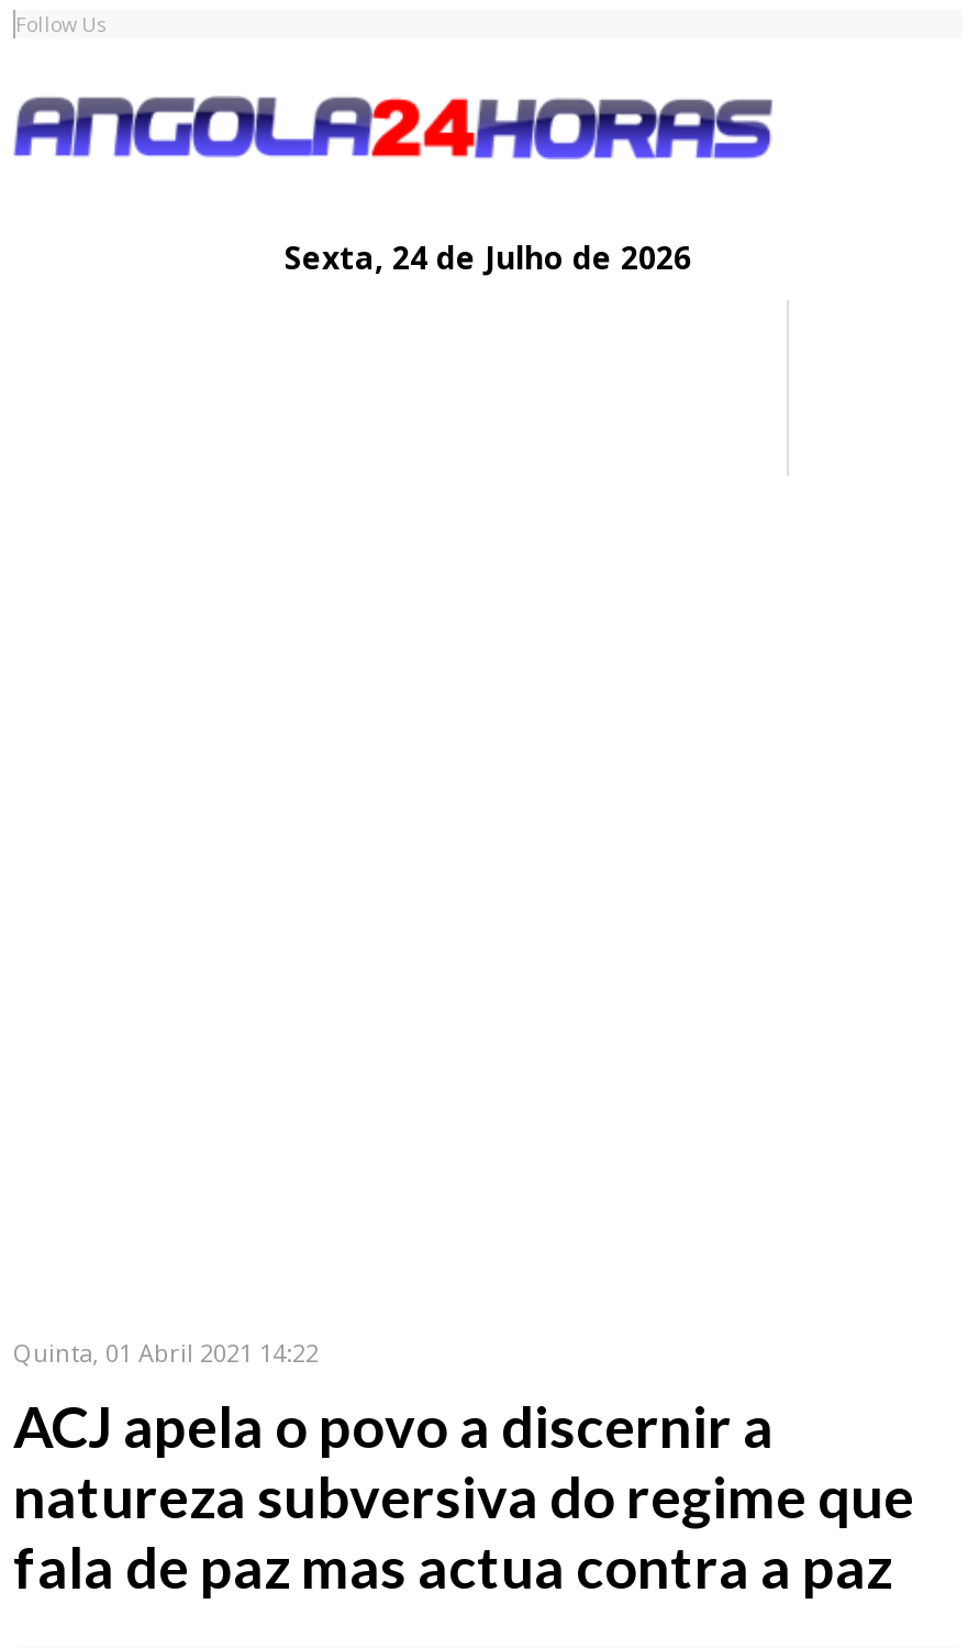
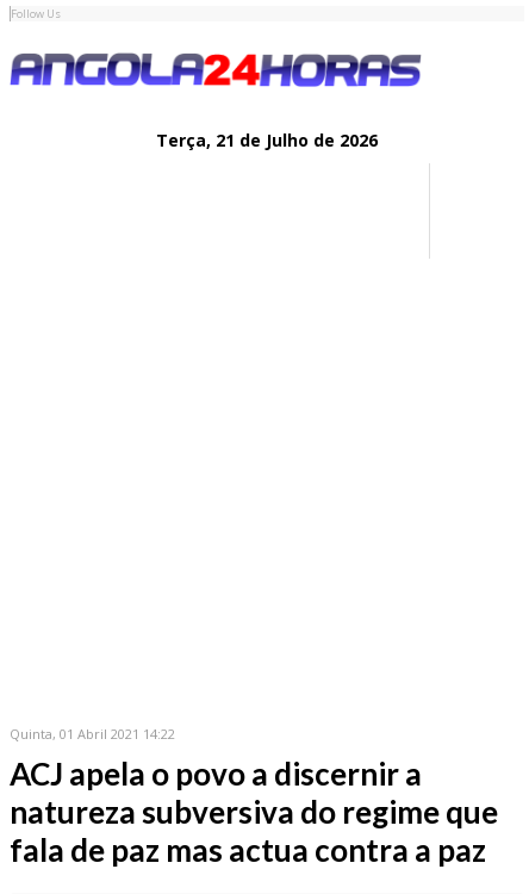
- Sexta, 24 de Julho de 2026
+ Terça, 21 de Julho de 2026
